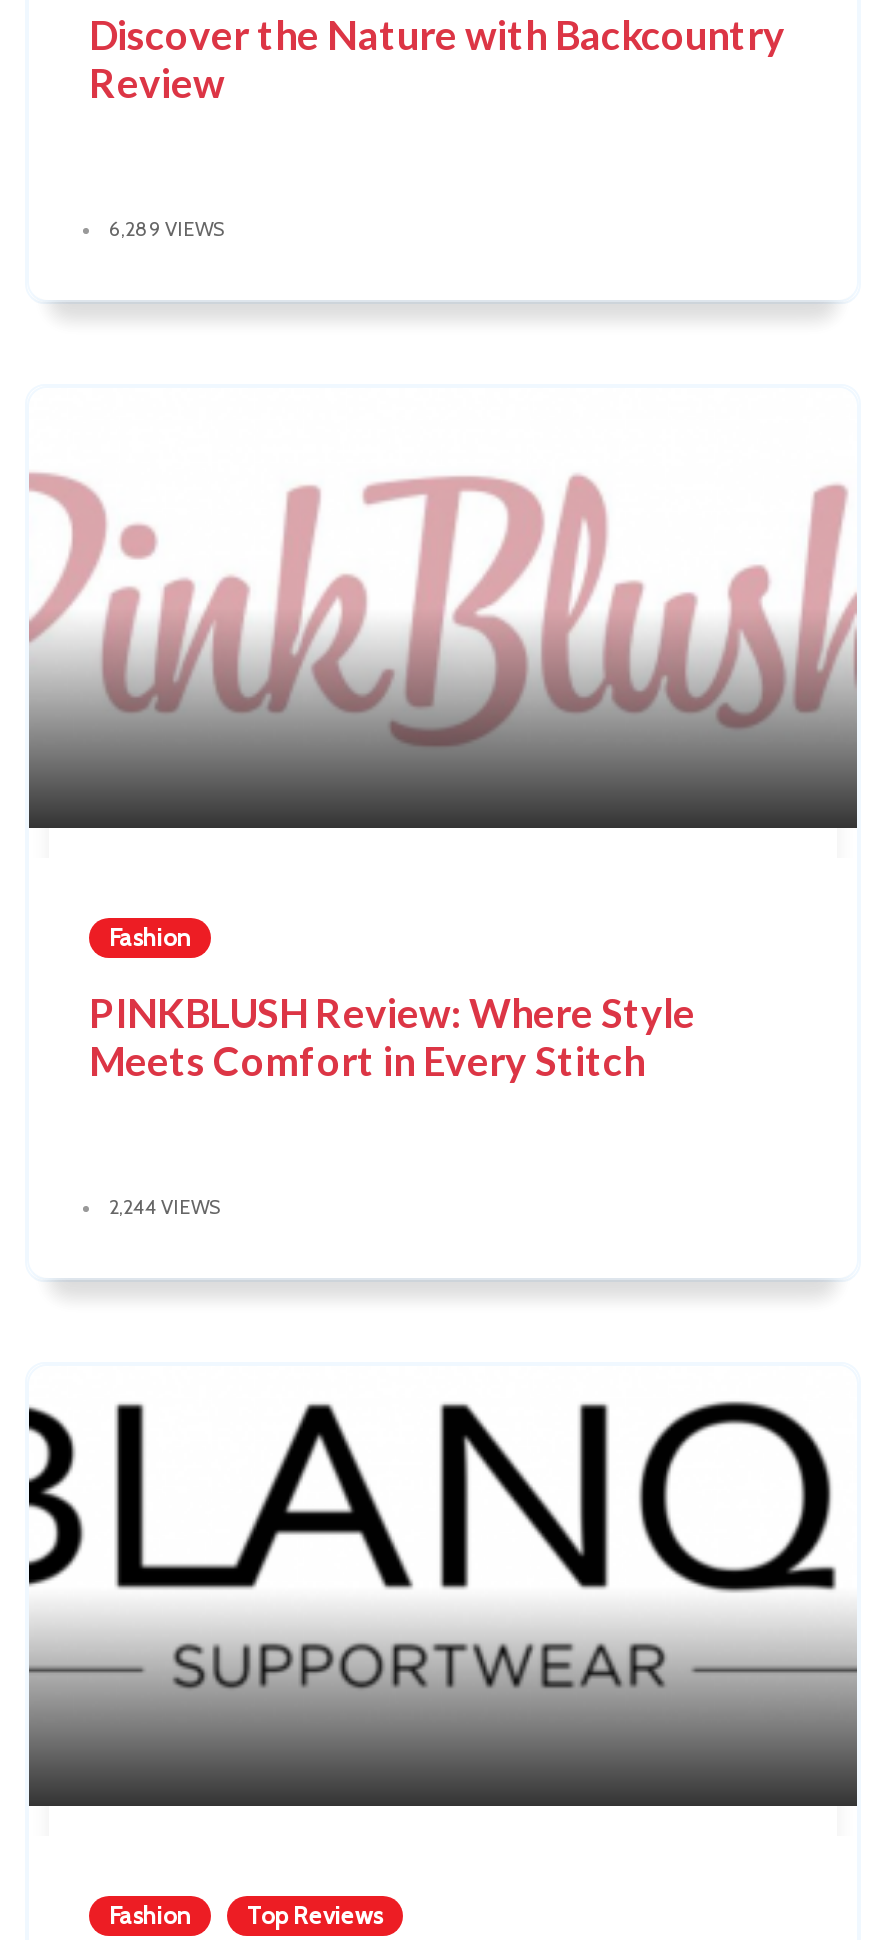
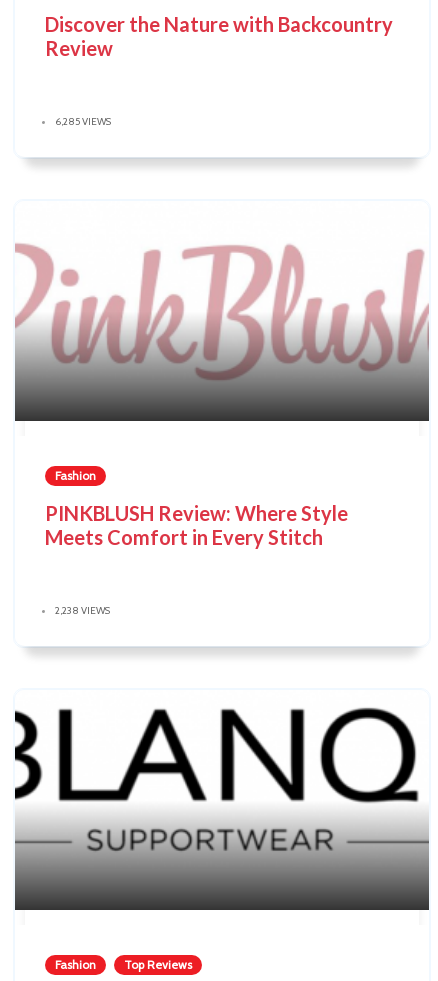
- 6,289 VIEWS
+ 6,285 VIEWS

- 2,244 VIEWS
+ 2,238 VIEWS
